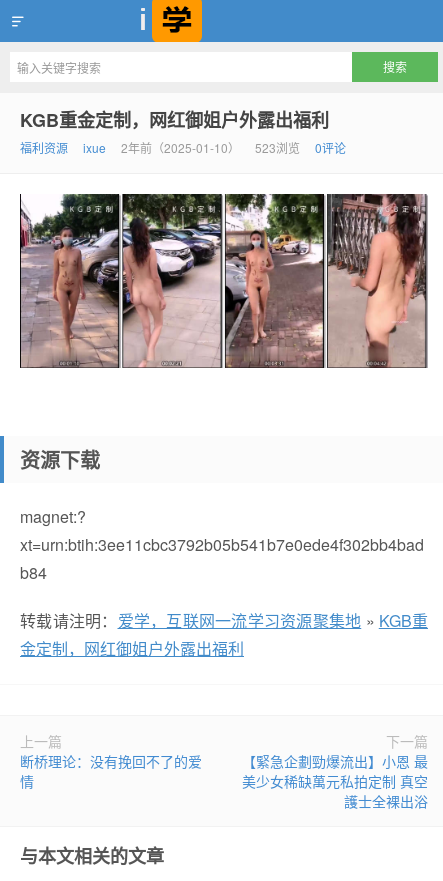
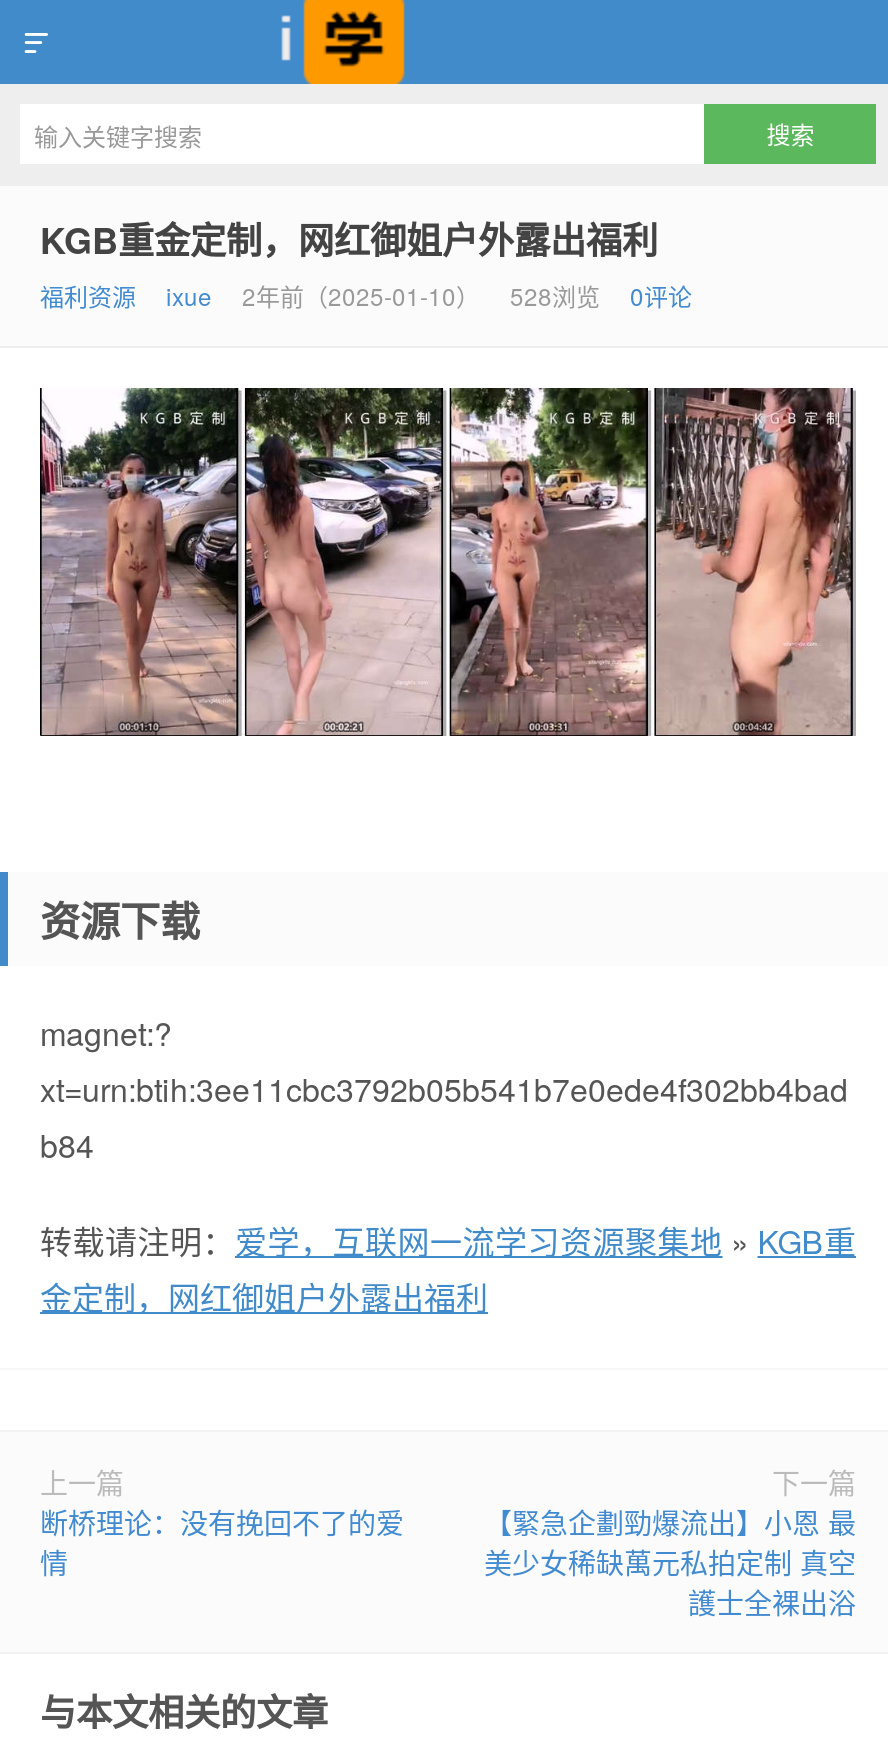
- 福利资源 ixue 2年前（2025-01-10） 523浏览 0评论
+ 福利资源 ixue 2年前（2025-01-10） 528浏览 0评论
